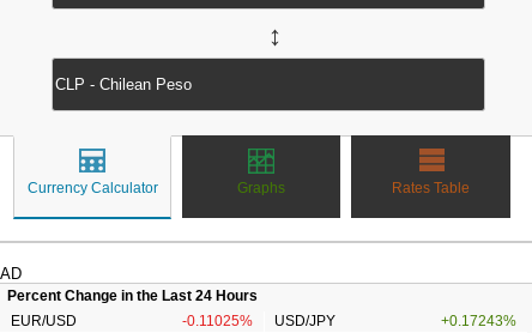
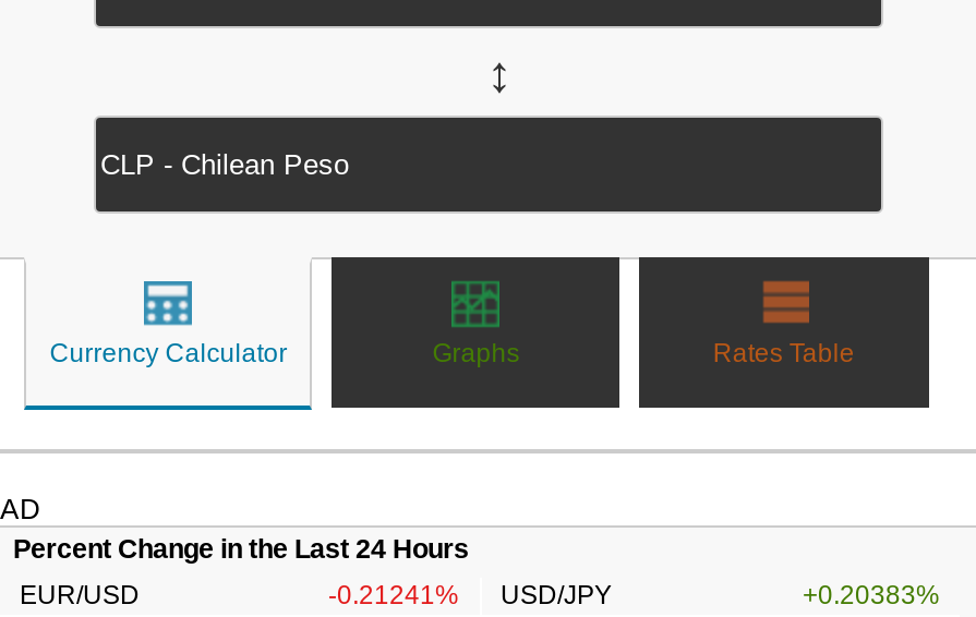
- -0.11025% USD/JPY
+ -0.21241% USD/JPY

- +0.17243%
+ +0.20383%
